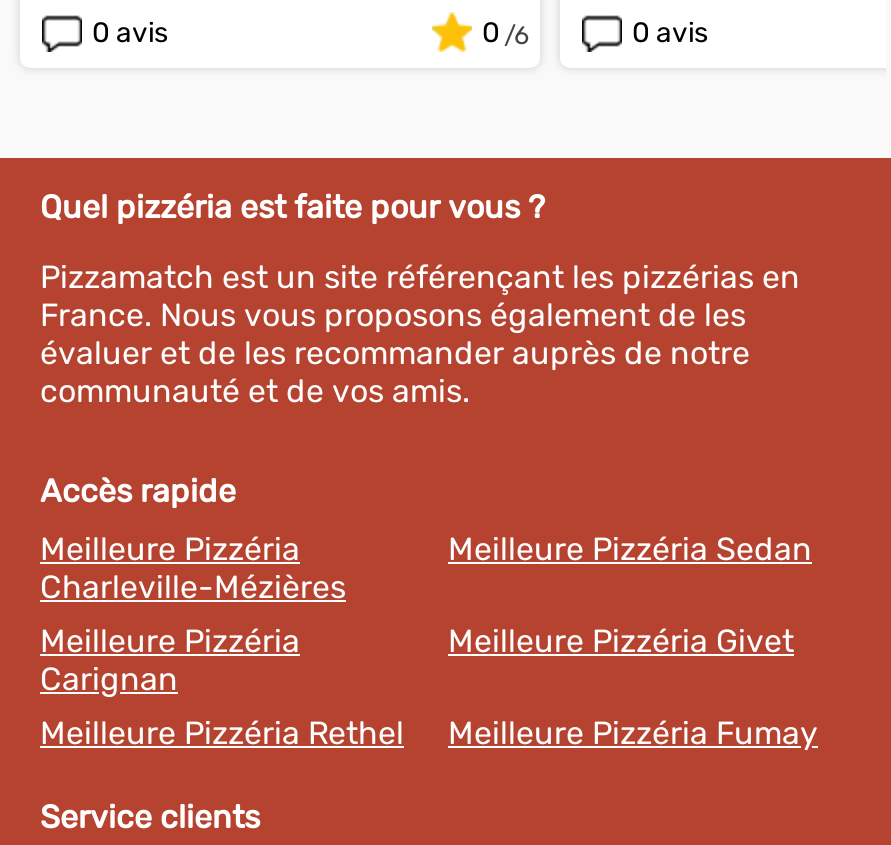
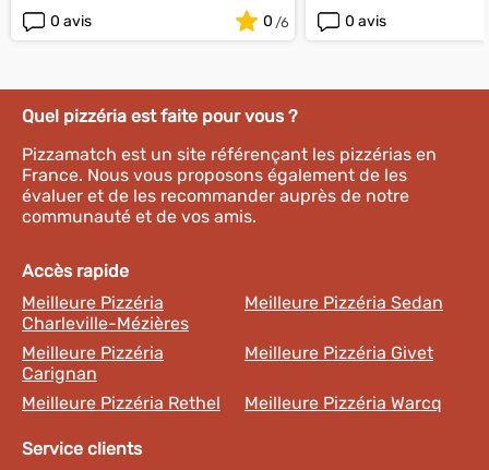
- Meilleure Pizzéria Fumay
+ Meilleure Pizzéria Warcq
